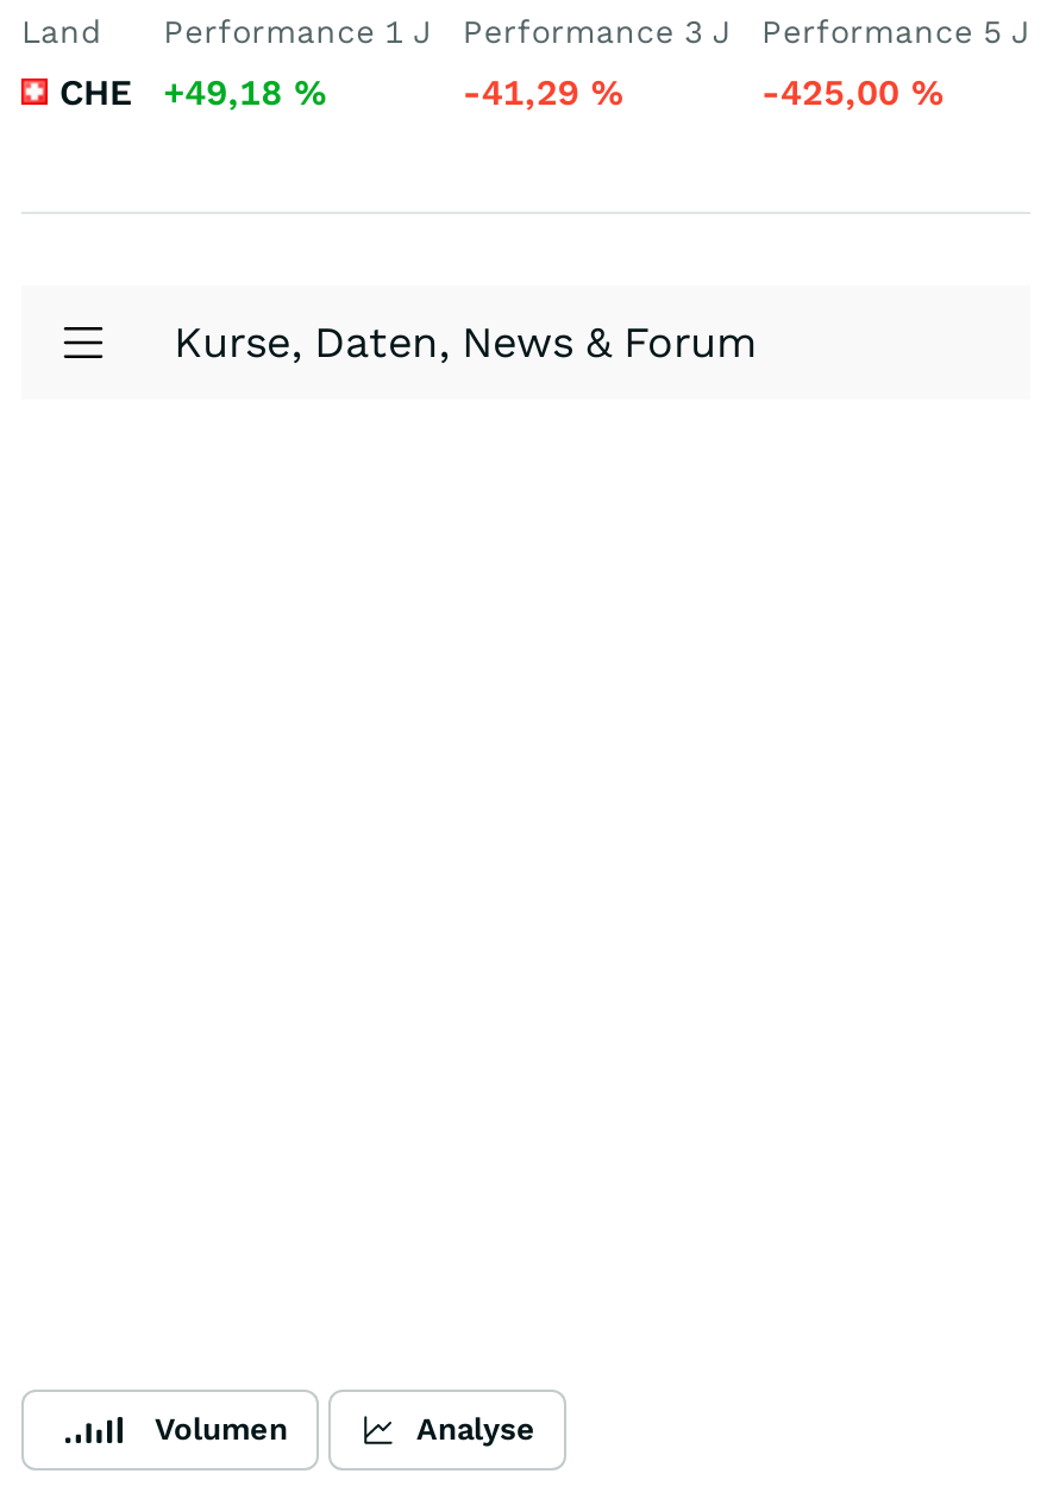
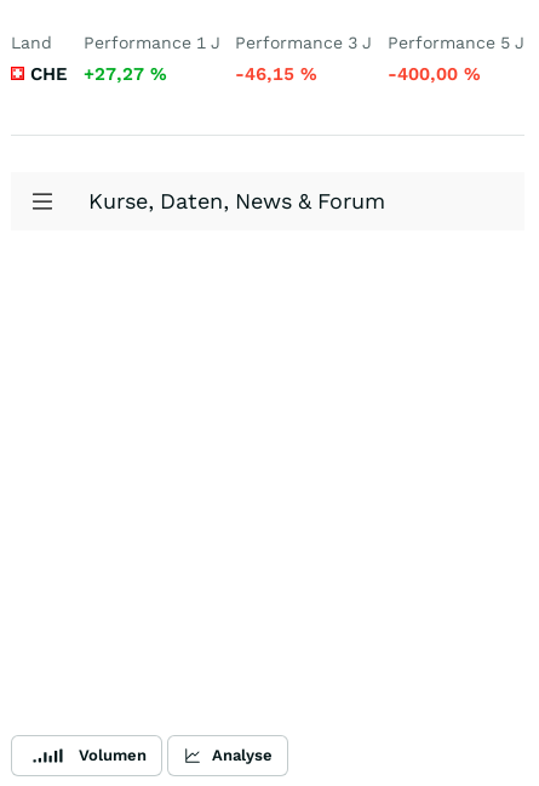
- CHE +49,18%
+ CHE +27,27%

- -41,29%
+ -46,15%

- -425,00%
+ -400,00%
